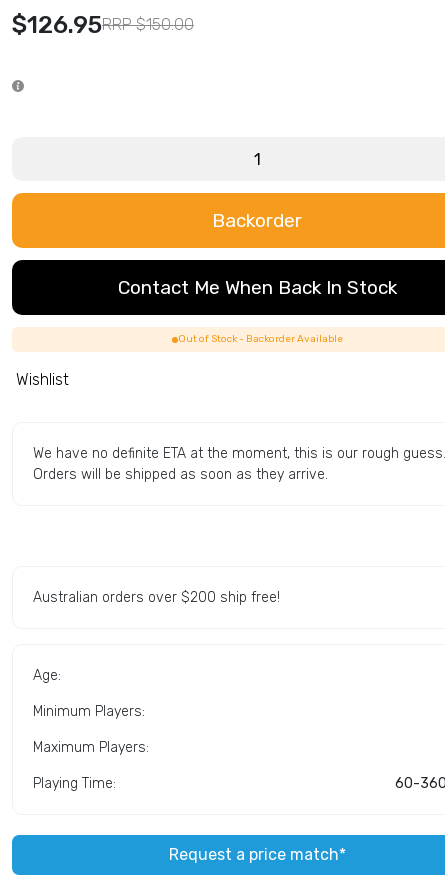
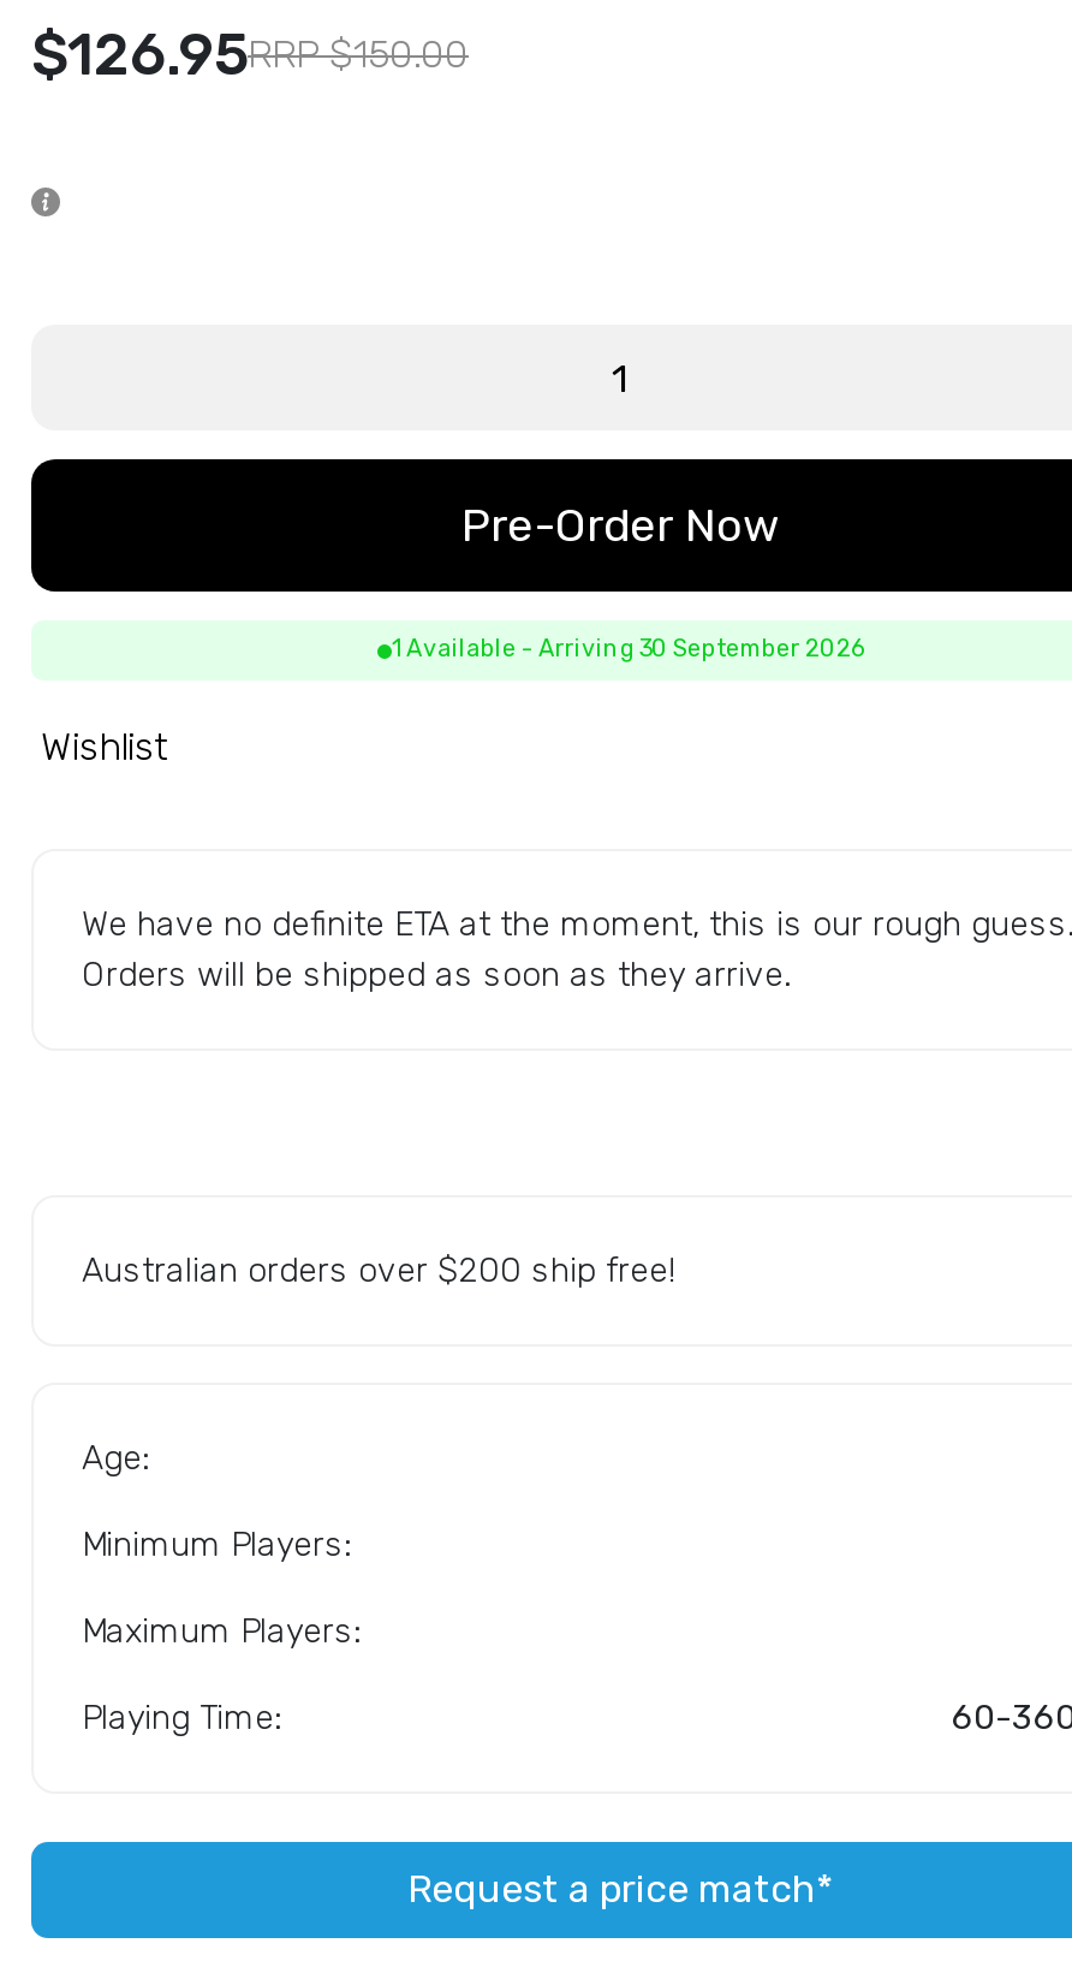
- Backorder
- Contact Me When Back In Stock
- Out of Stock - Backorder Available
+ Pre-Order Now
+ 1 Available - Arriving 30 September 2026
